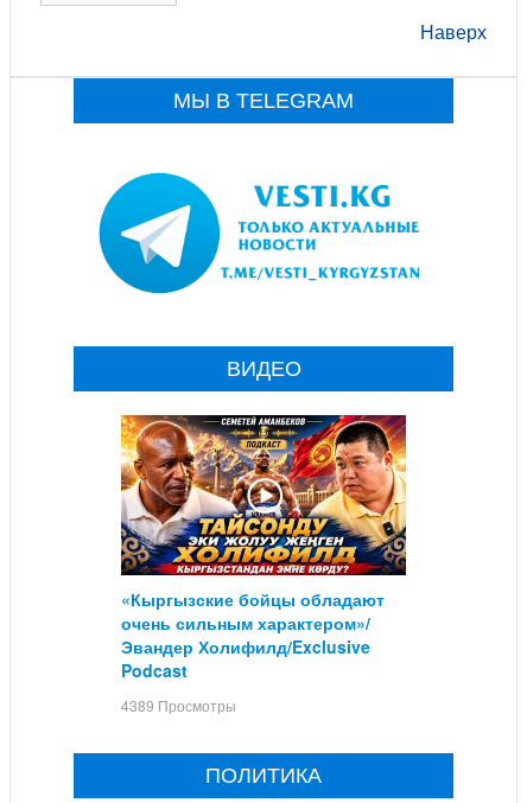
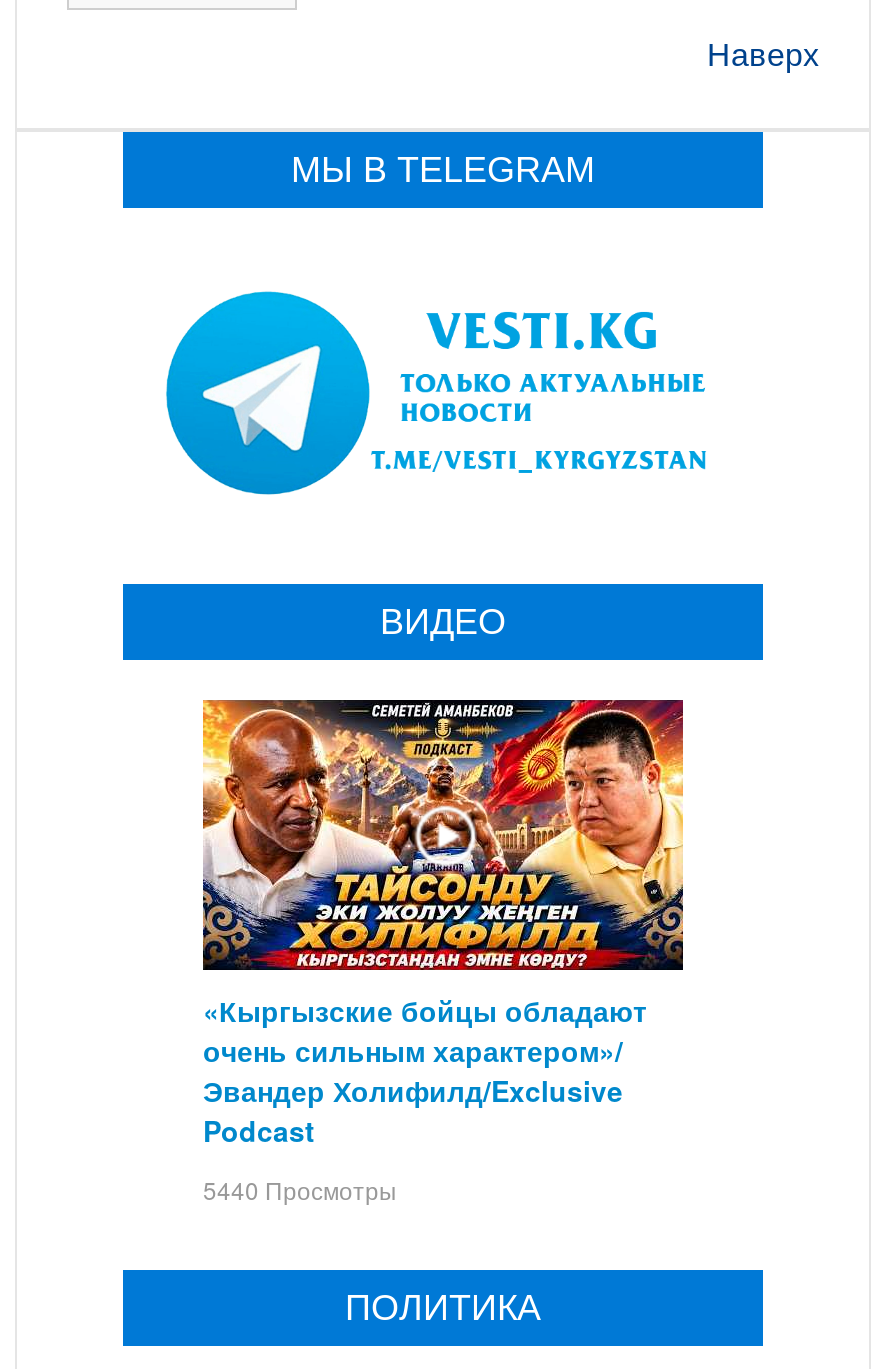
- 4389 Просмотры
+ 5440 Просмотры
